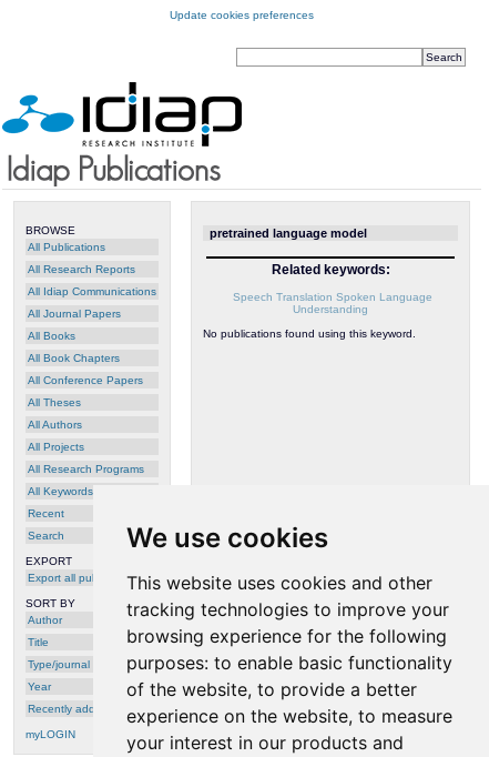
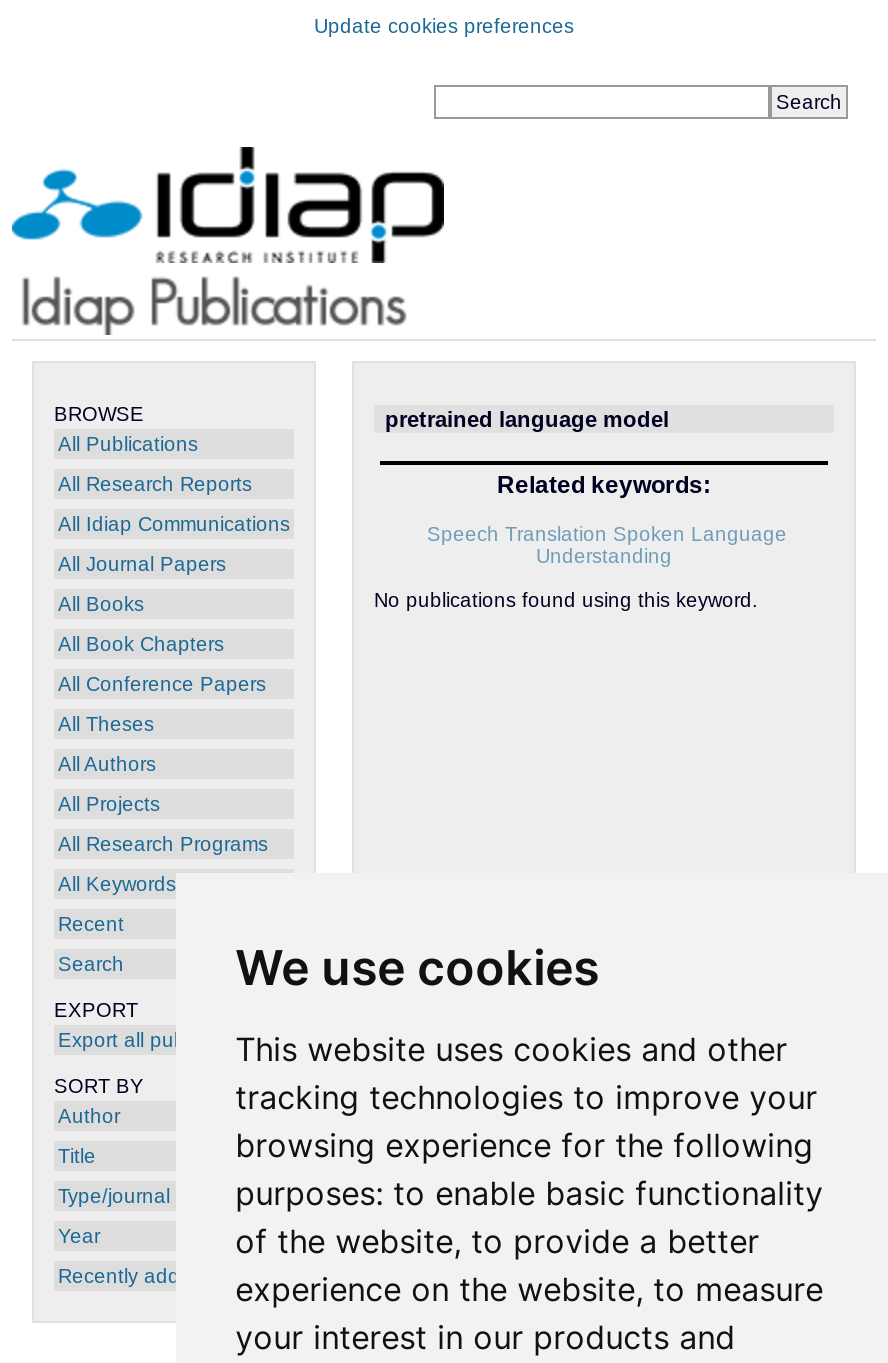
- myLOGIN
